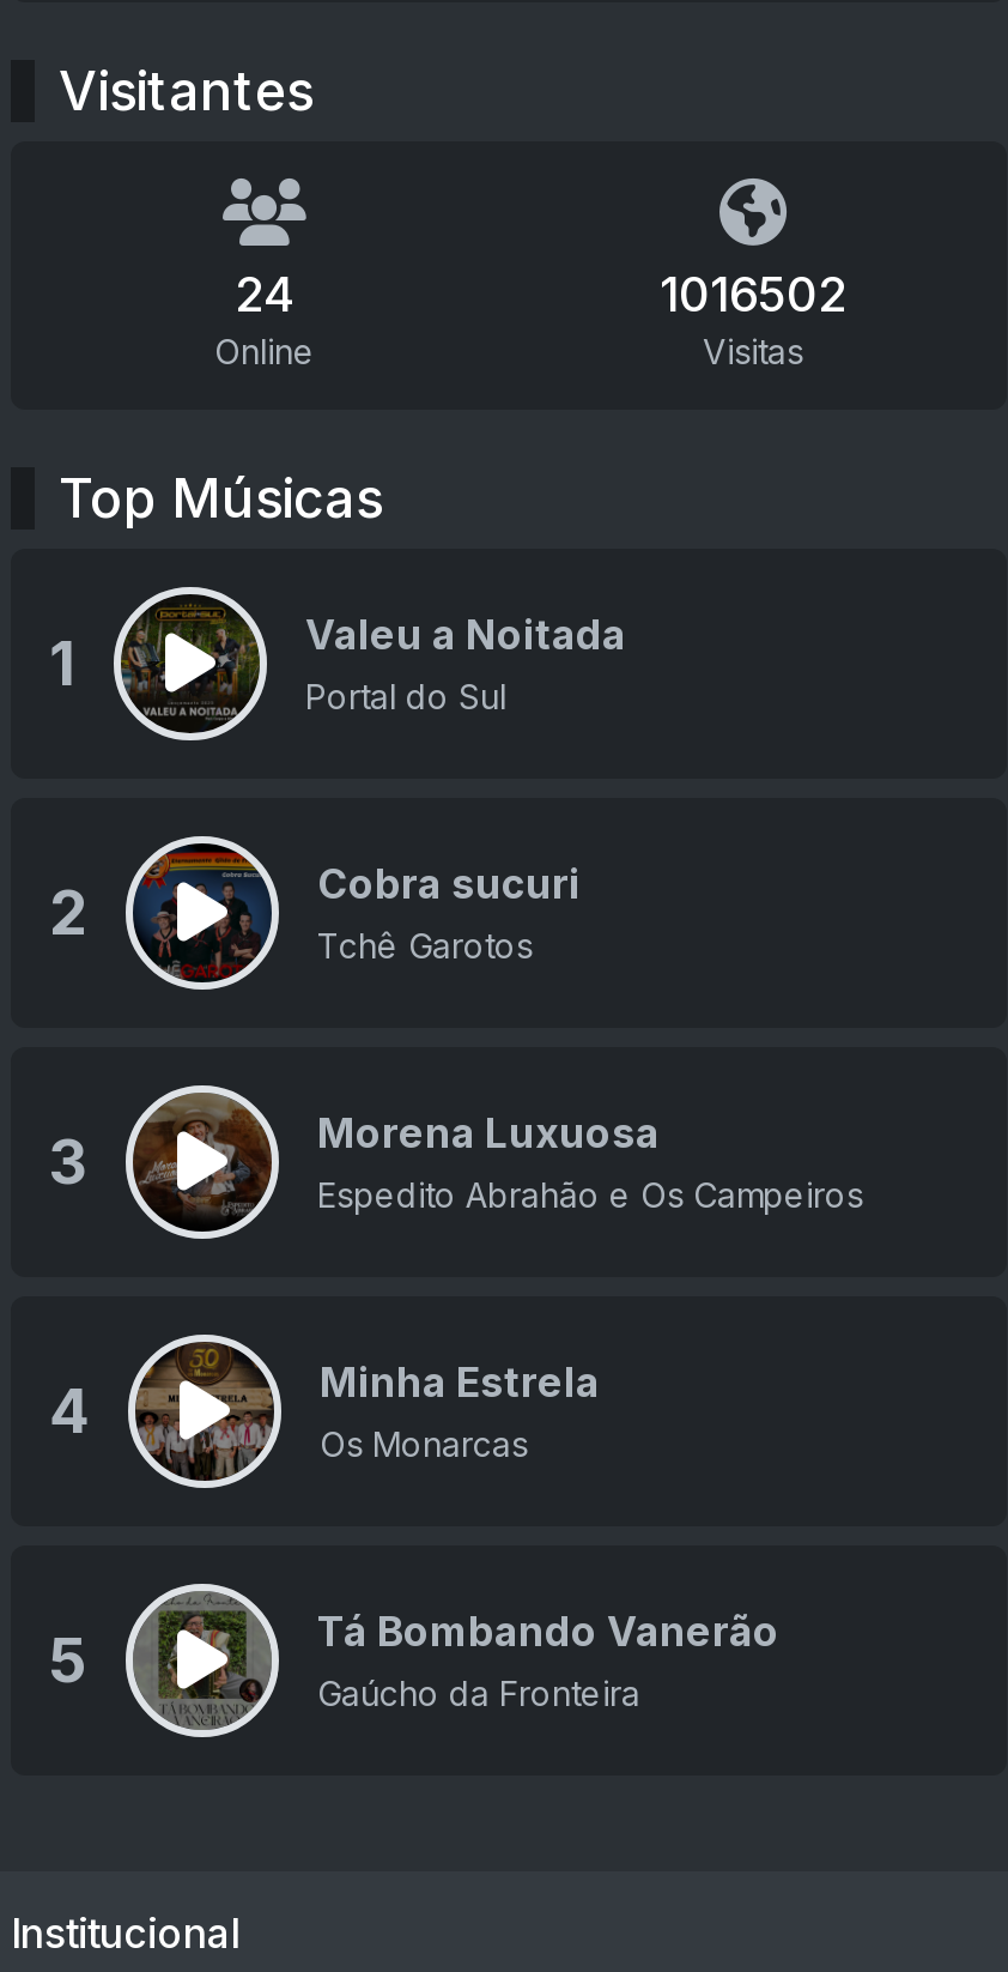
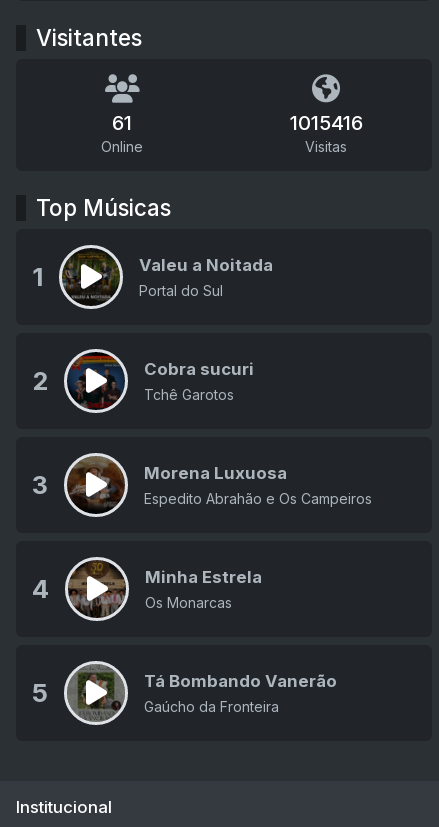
- 24
+ 61

- 1016502
+ 1015416
